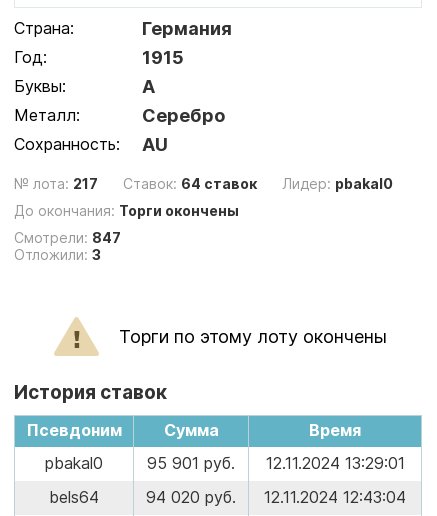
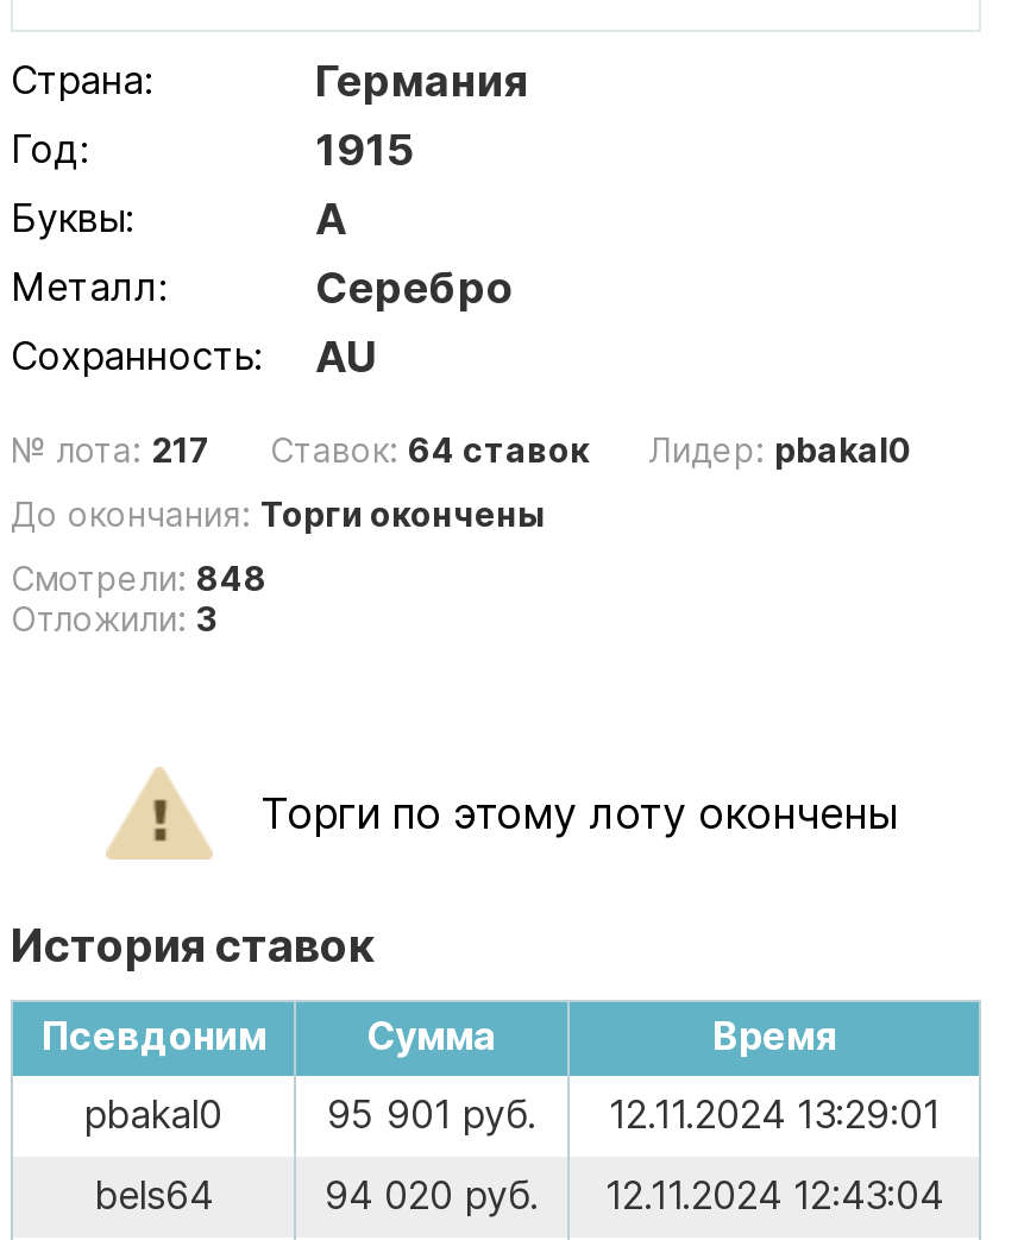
- Смотрели: 847
+ Смотрели: 848
